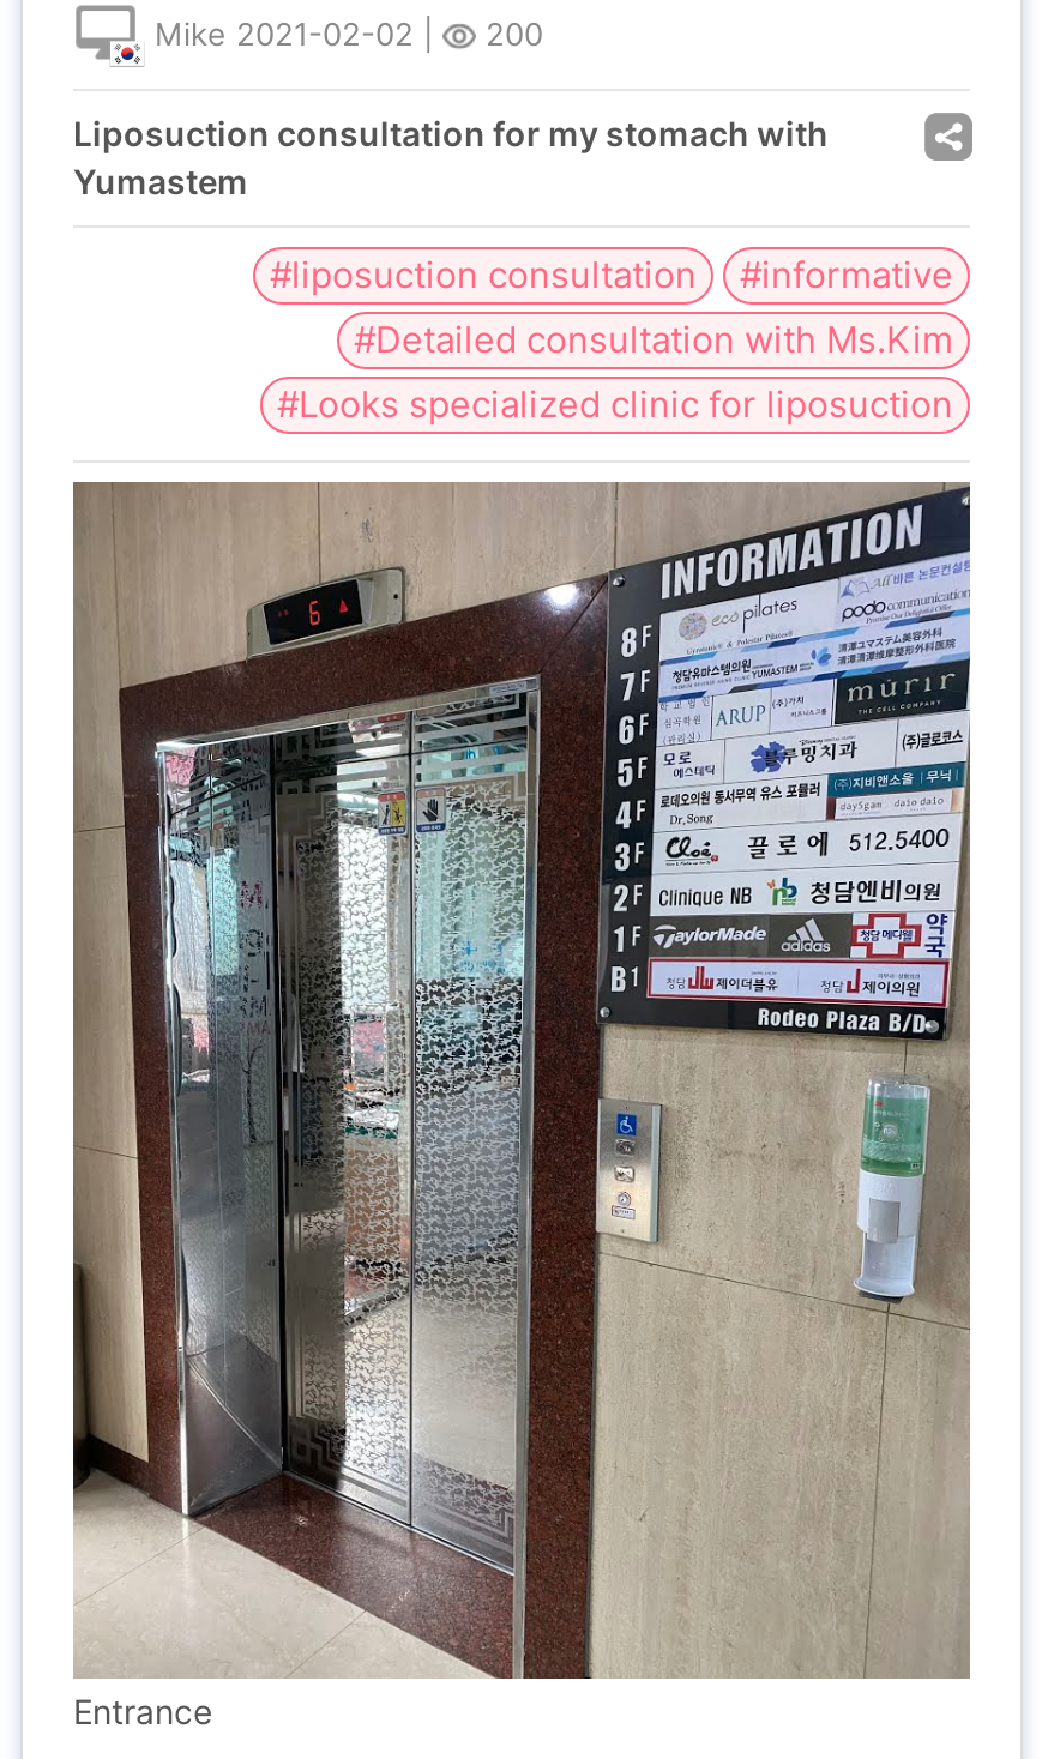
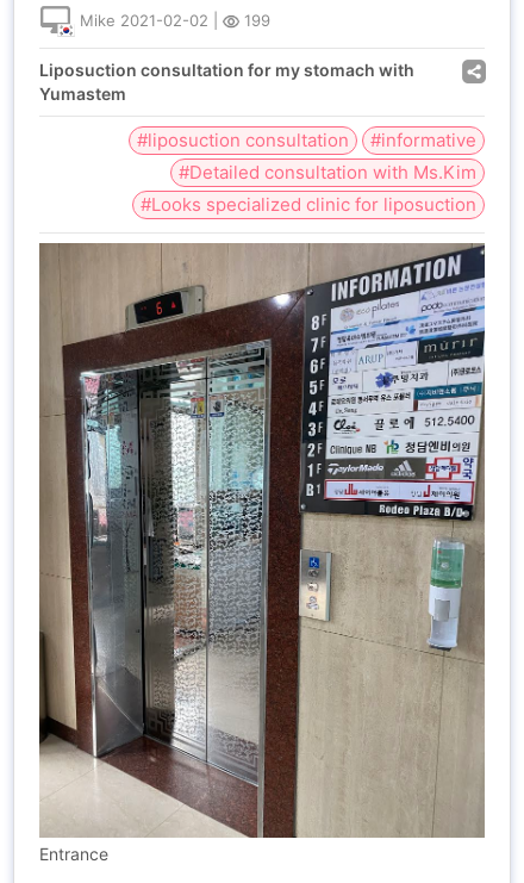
- 200
+ 199
